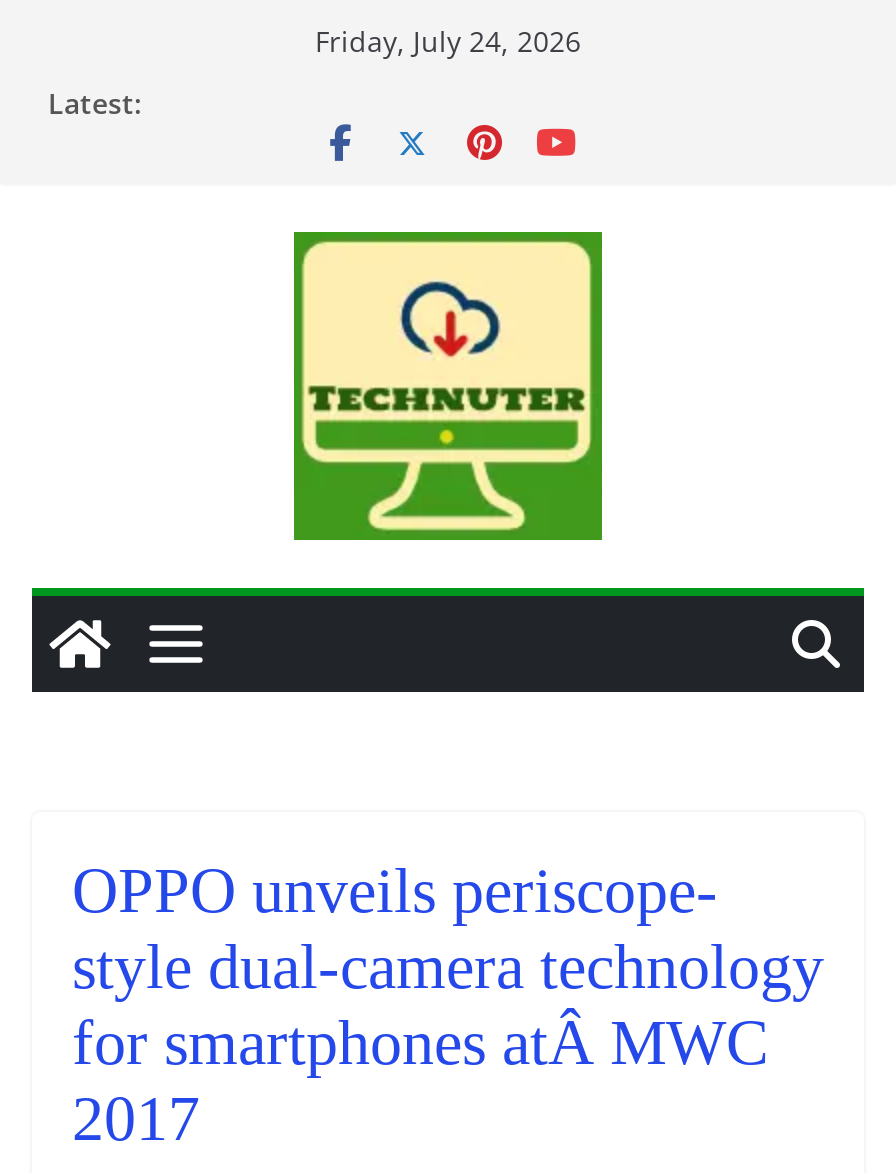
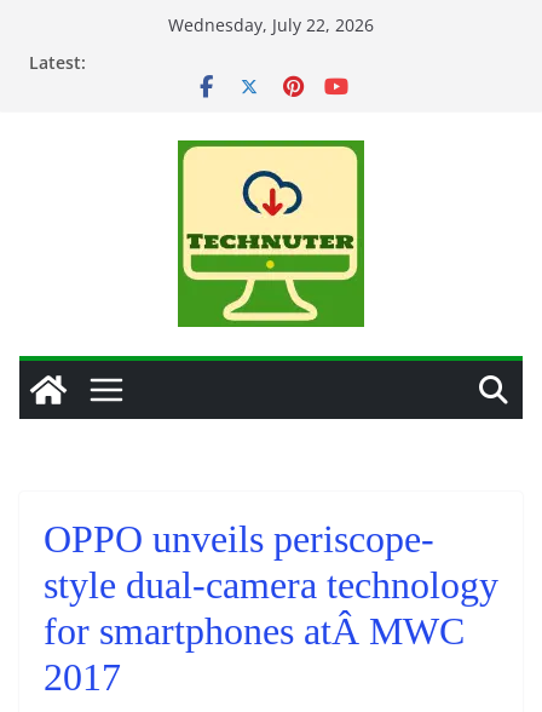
- Friday, July 24, 2026
+ Wednesday, July 22, 2026
